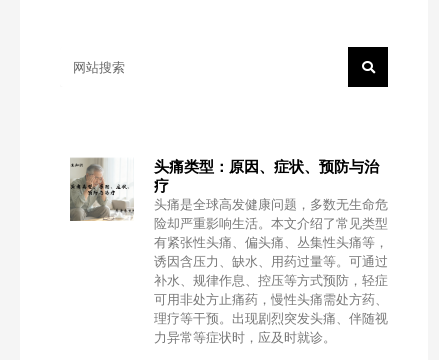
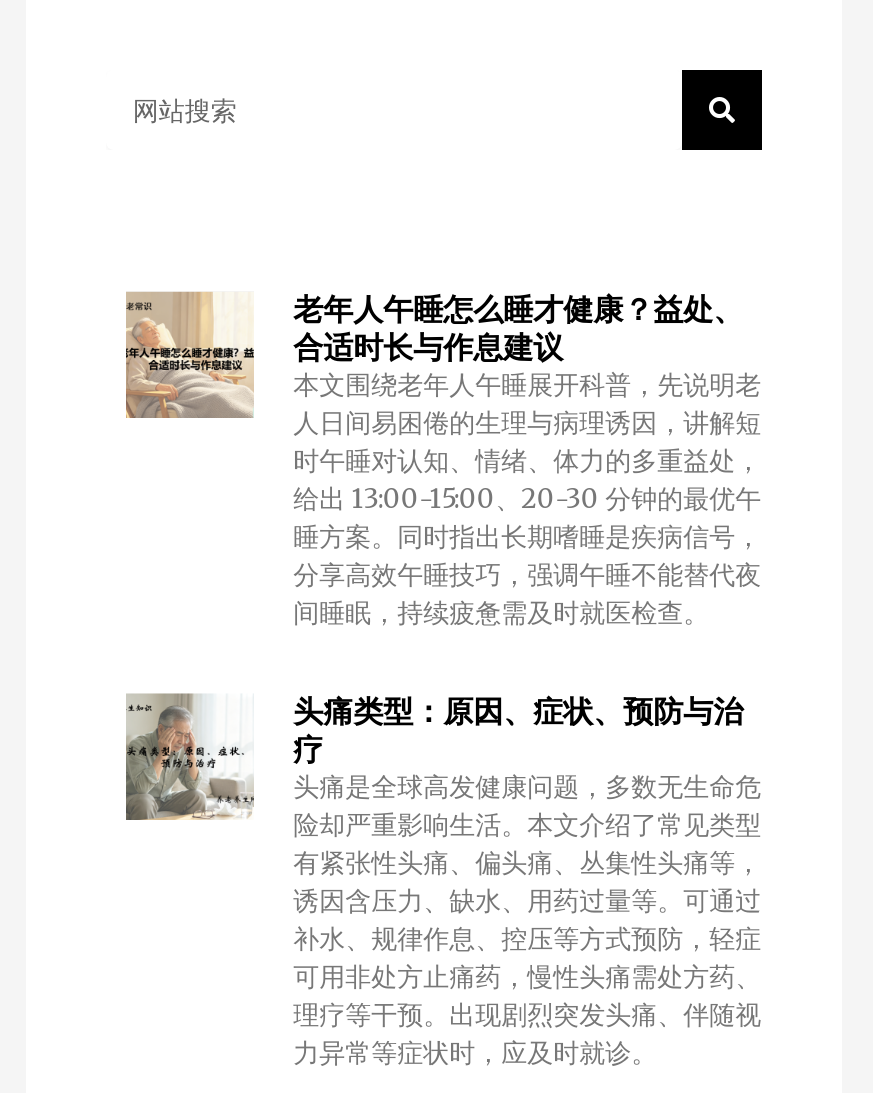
+ [image]
+ 老年人午睡怎么睡才健康？益处、
+ 合适时长与作息建议
+ 本文围绕老年人午睡展开科普，先说明老
+ 人日间易困倦的生理与病理诱因，讲解短
+ 时午睡对认知、情绪、体力的多重益处，
+ 给出 13:00-15:00、20-30 分钟的最优午
+ 睡方案。同时指出长期嗜睡是疾病信号，
+ 分享高效午睡技巧，强调午睡不能替代夜
+ 间睡眠，持续疲惫需及时就医检查。
